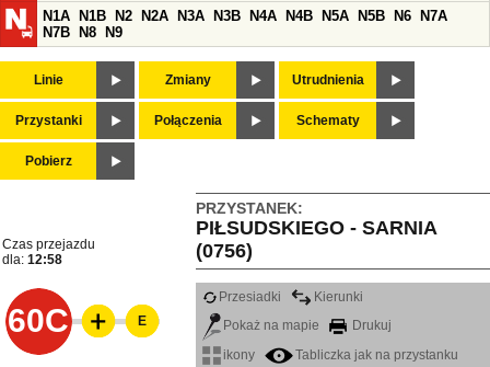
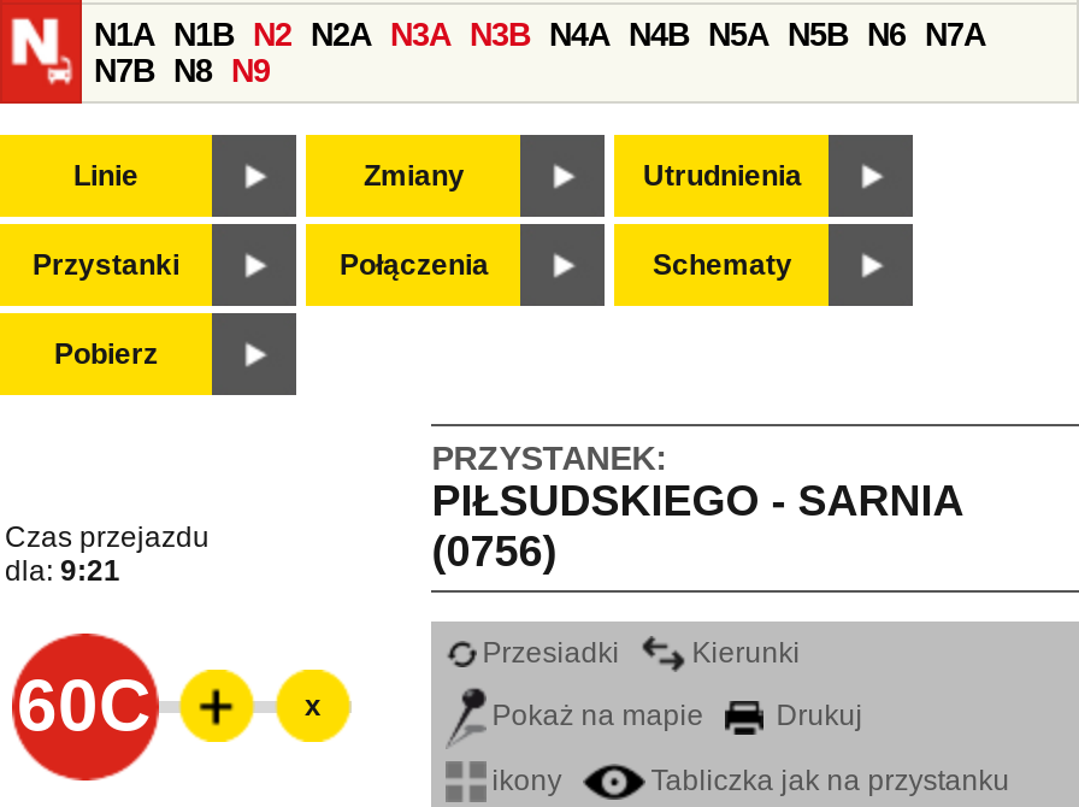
- dla: 12:58
+ dla: 9:21

- E
+ x
